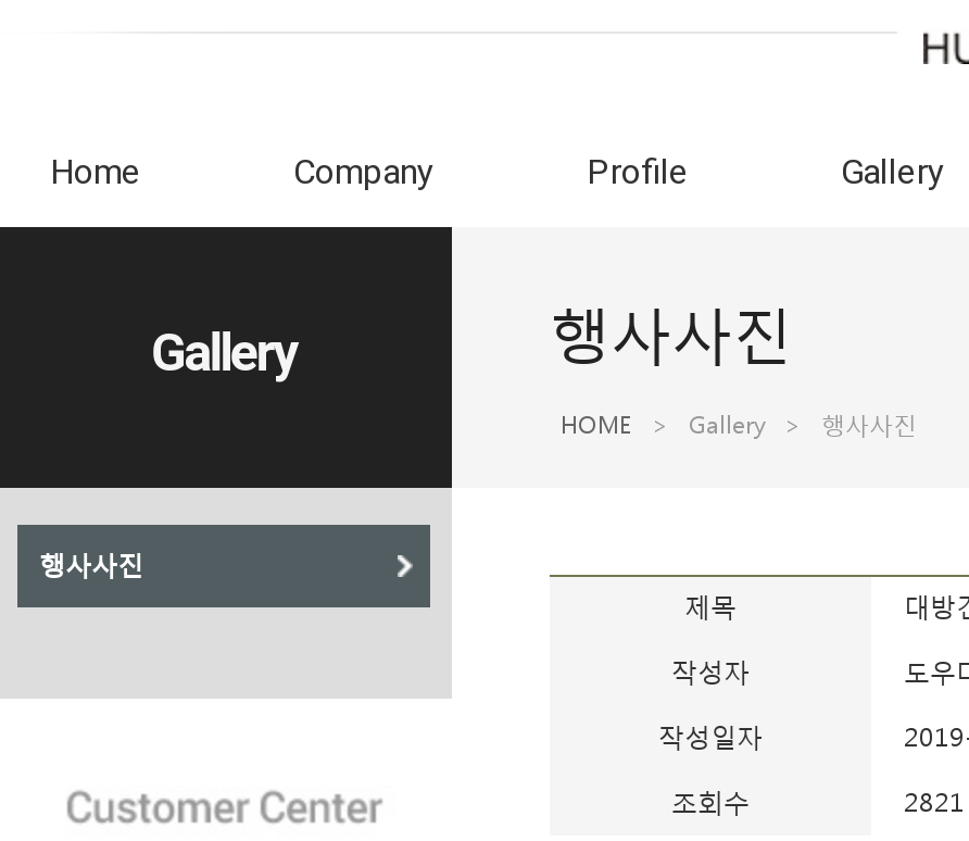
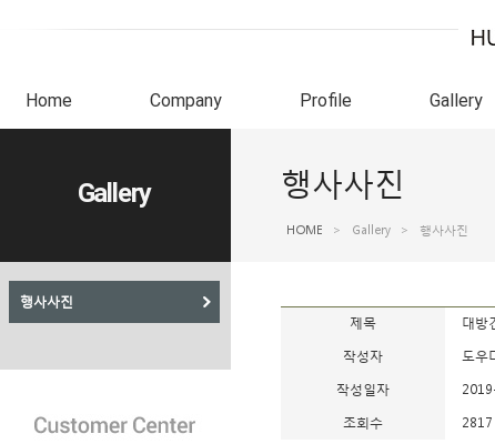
- 2821
+ 2817
